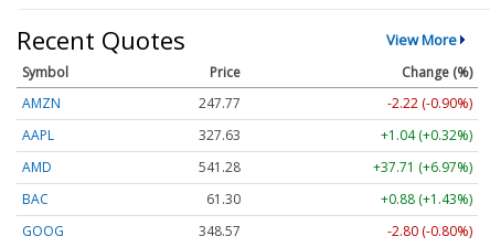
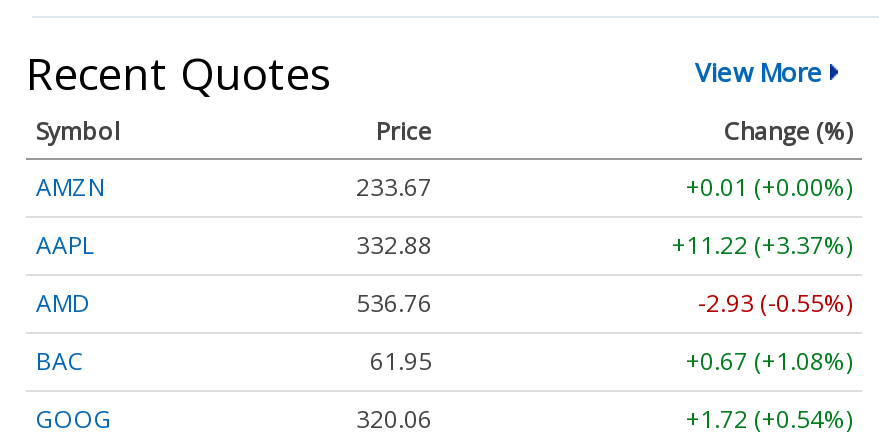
- 247.77
+ 233.67

- -2.22 (-0.90%)
+ +0.01 (+0.00%)

- 327.63
+ 332.88

- +1.04 (+0.32%)
+ +11.22 (+3.37%)

- 541.28
+ 536.76

- +37.71 (+6.97%)
+ -2.93 (-0.55%)

- 61.30
+ 61.95

- +0.88 (+1.43%)
+ +0.67 (+1.08%)

- 348.57
+ 320.06

- -2.80 (-0.80%)
+ +1.72 (+0.54%)
